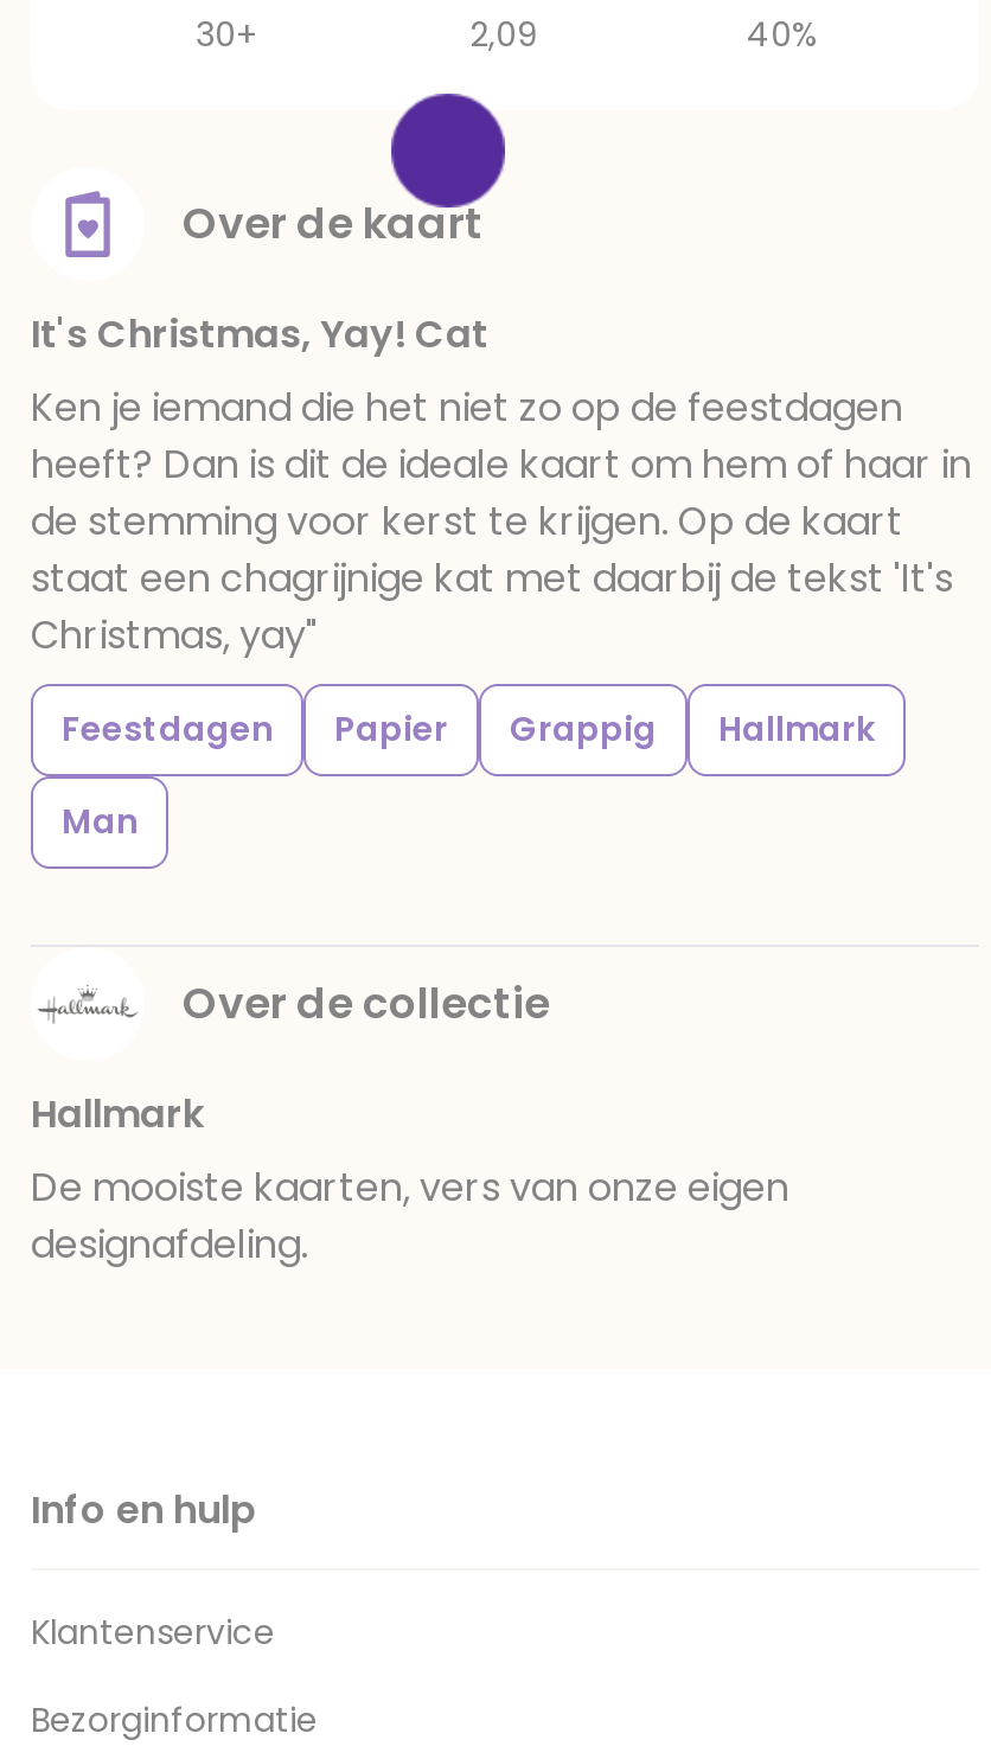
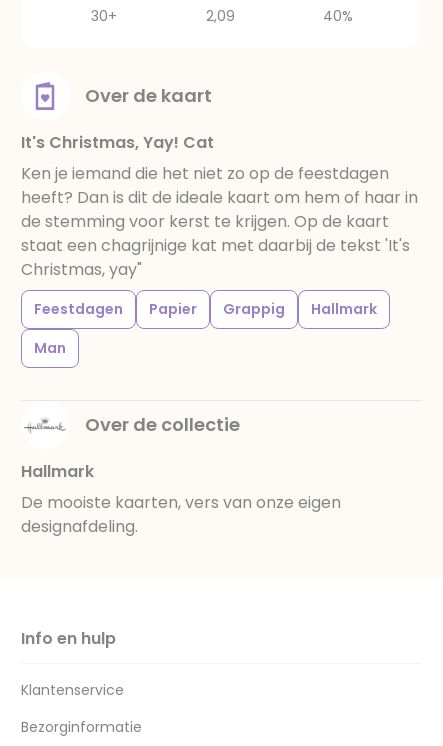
- [image]
